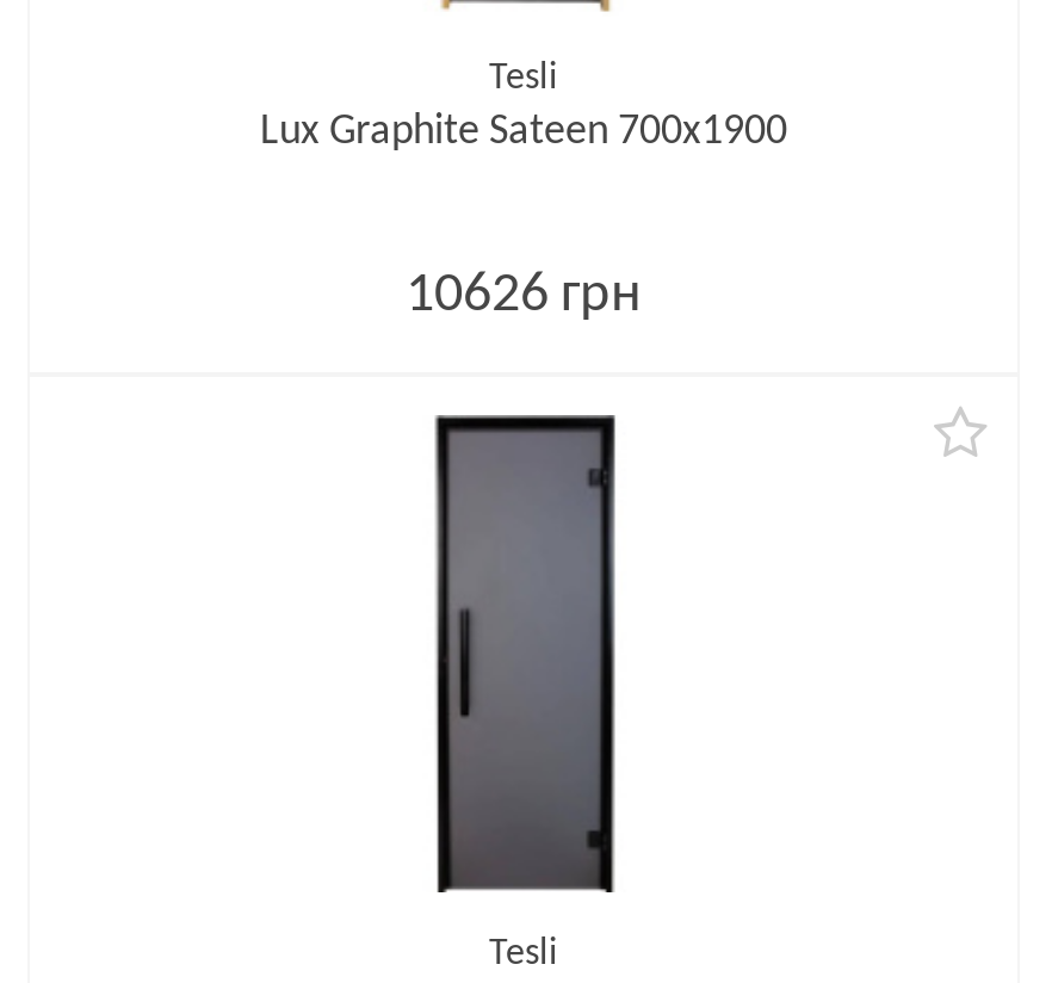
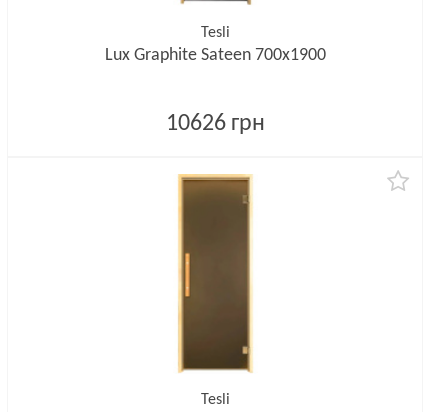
- [image]
+ [image]
